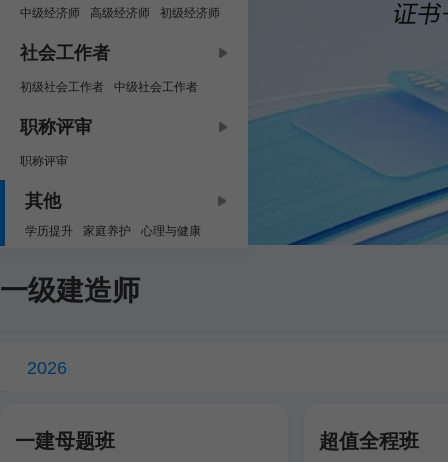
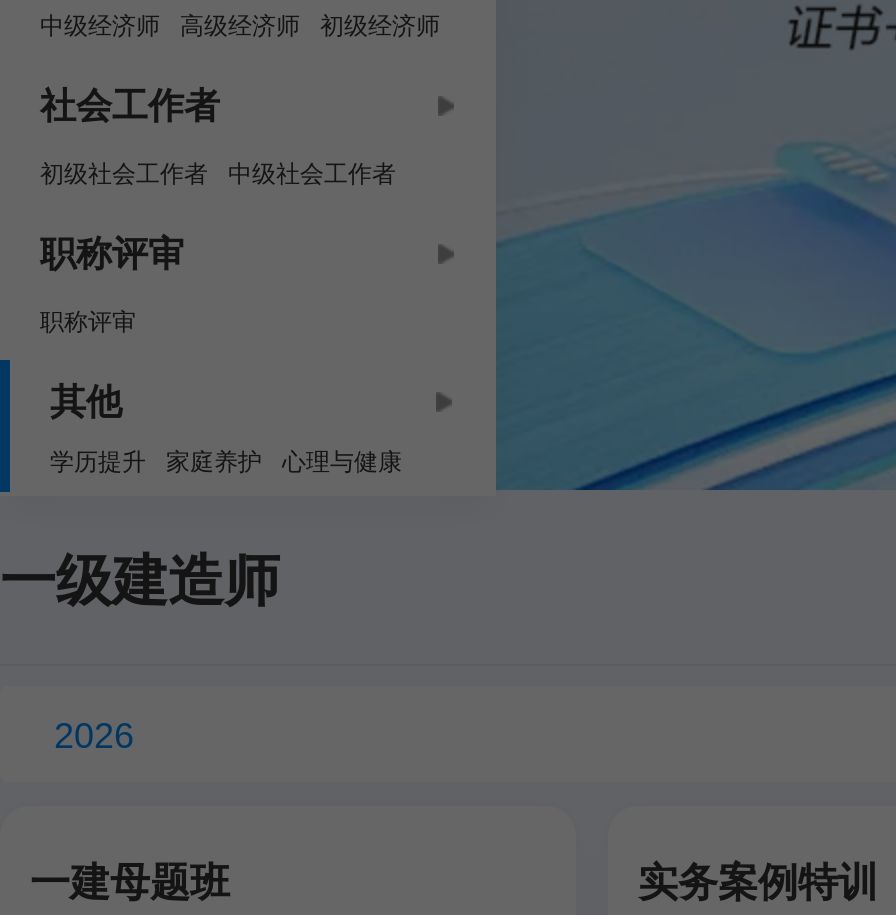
- 超值全程班
+ 实务案例特训
